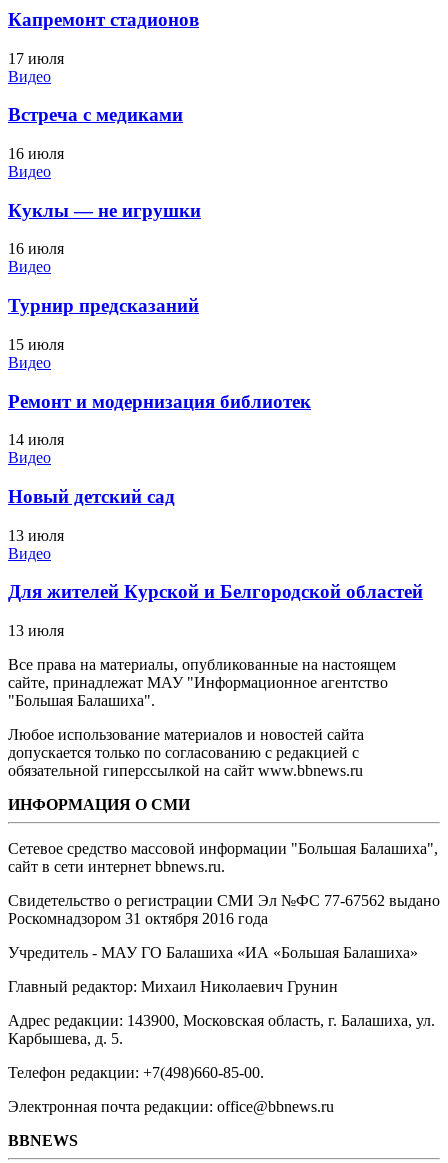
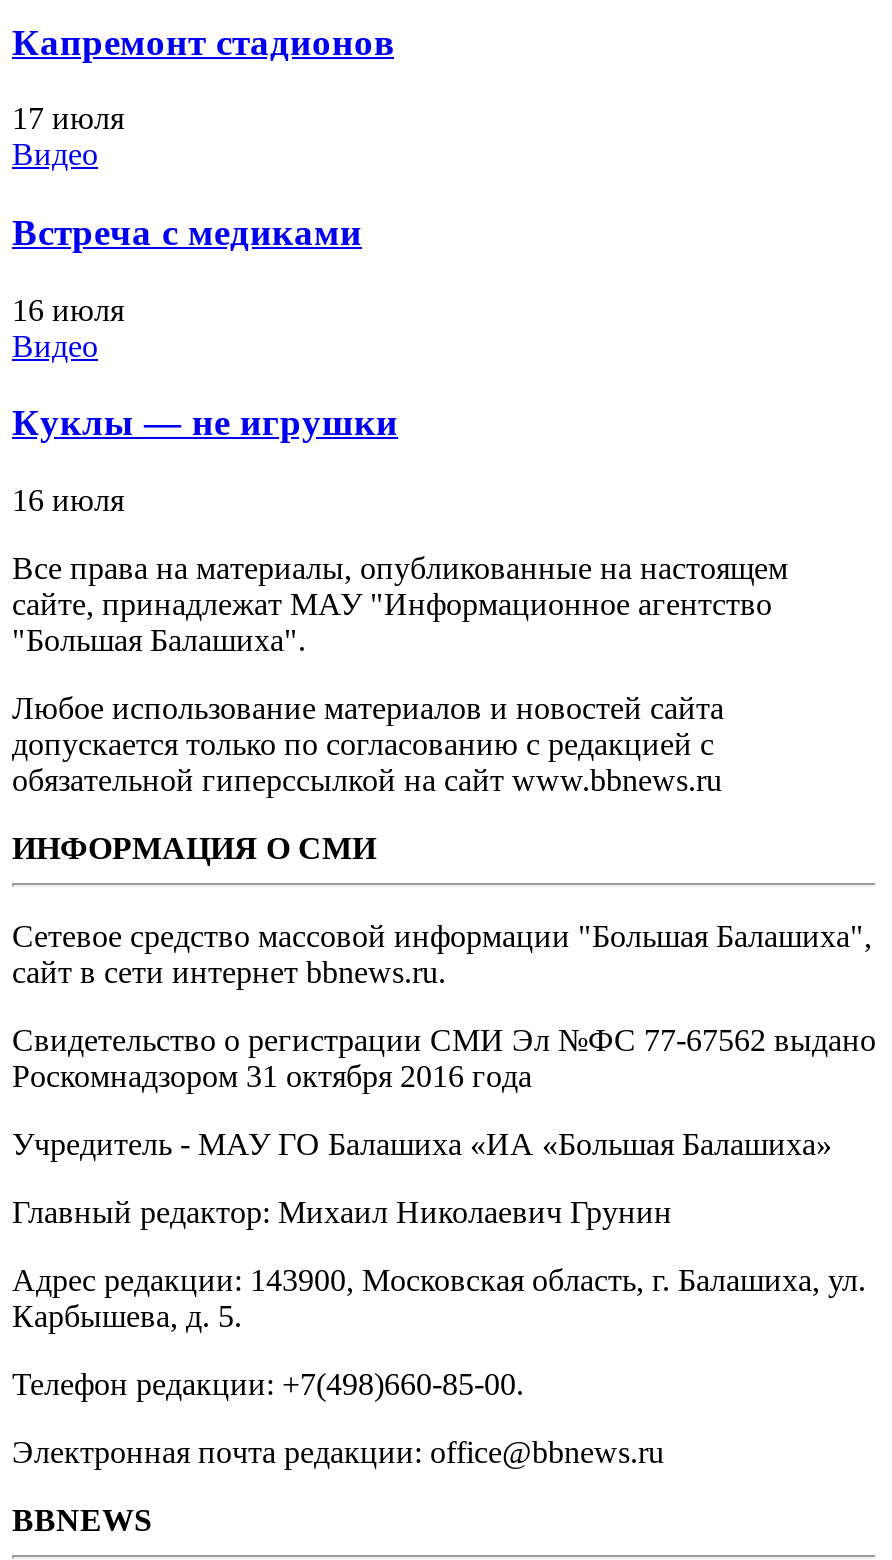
- Видео
- Турнир предсказаний
- 15 июля
- Видео
- Ремонт и модернизация библиотек
- 14 июля
- Видео
- Новый детский сад
- 13 июля
- Видео
- Для жителей Курской и Белгородской областей
- 13 июля
